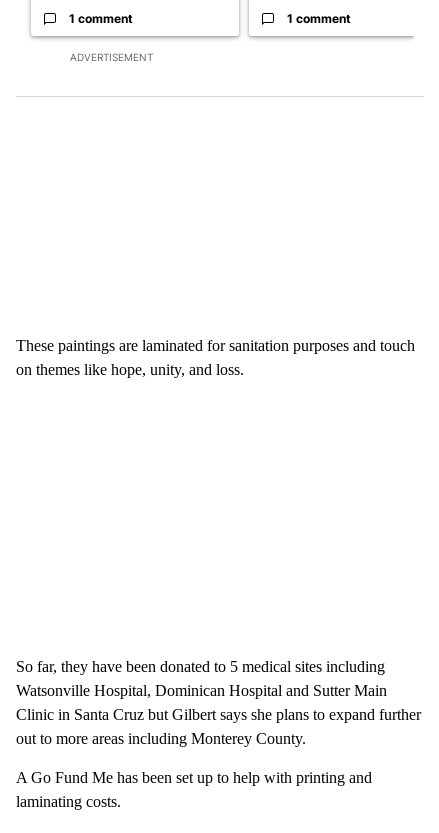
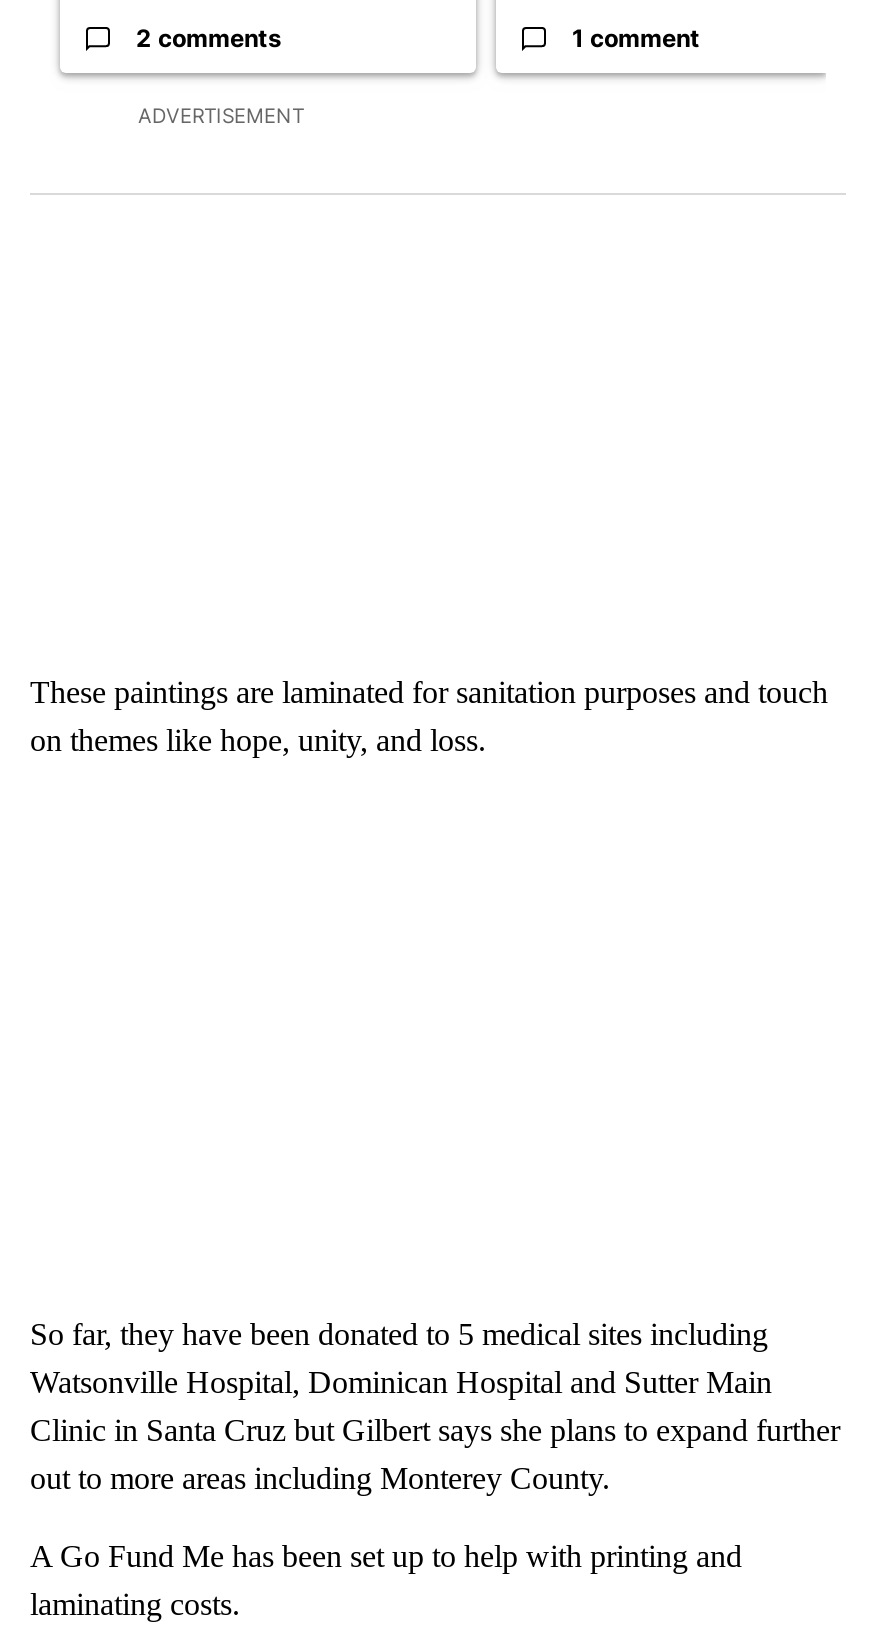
- 1 comment
+ 2 comments
